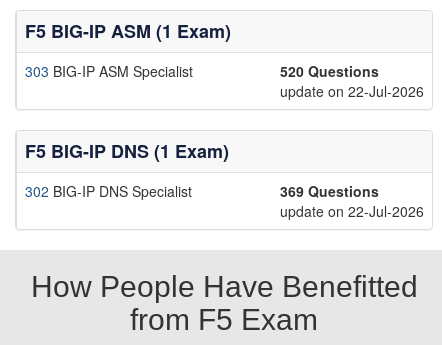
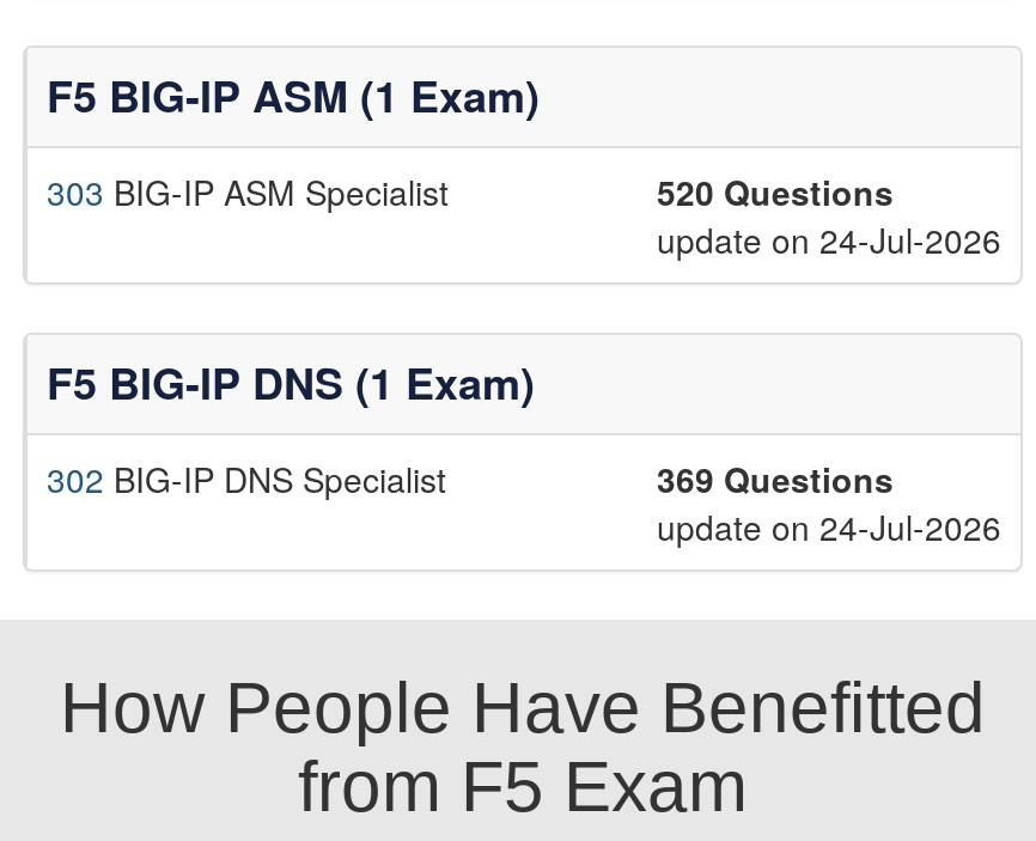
- update on 22-Jul-2026
+ update on 24-Jul-2026

- update on 22-Jul-2026
+ update on 24-Jul-2026
